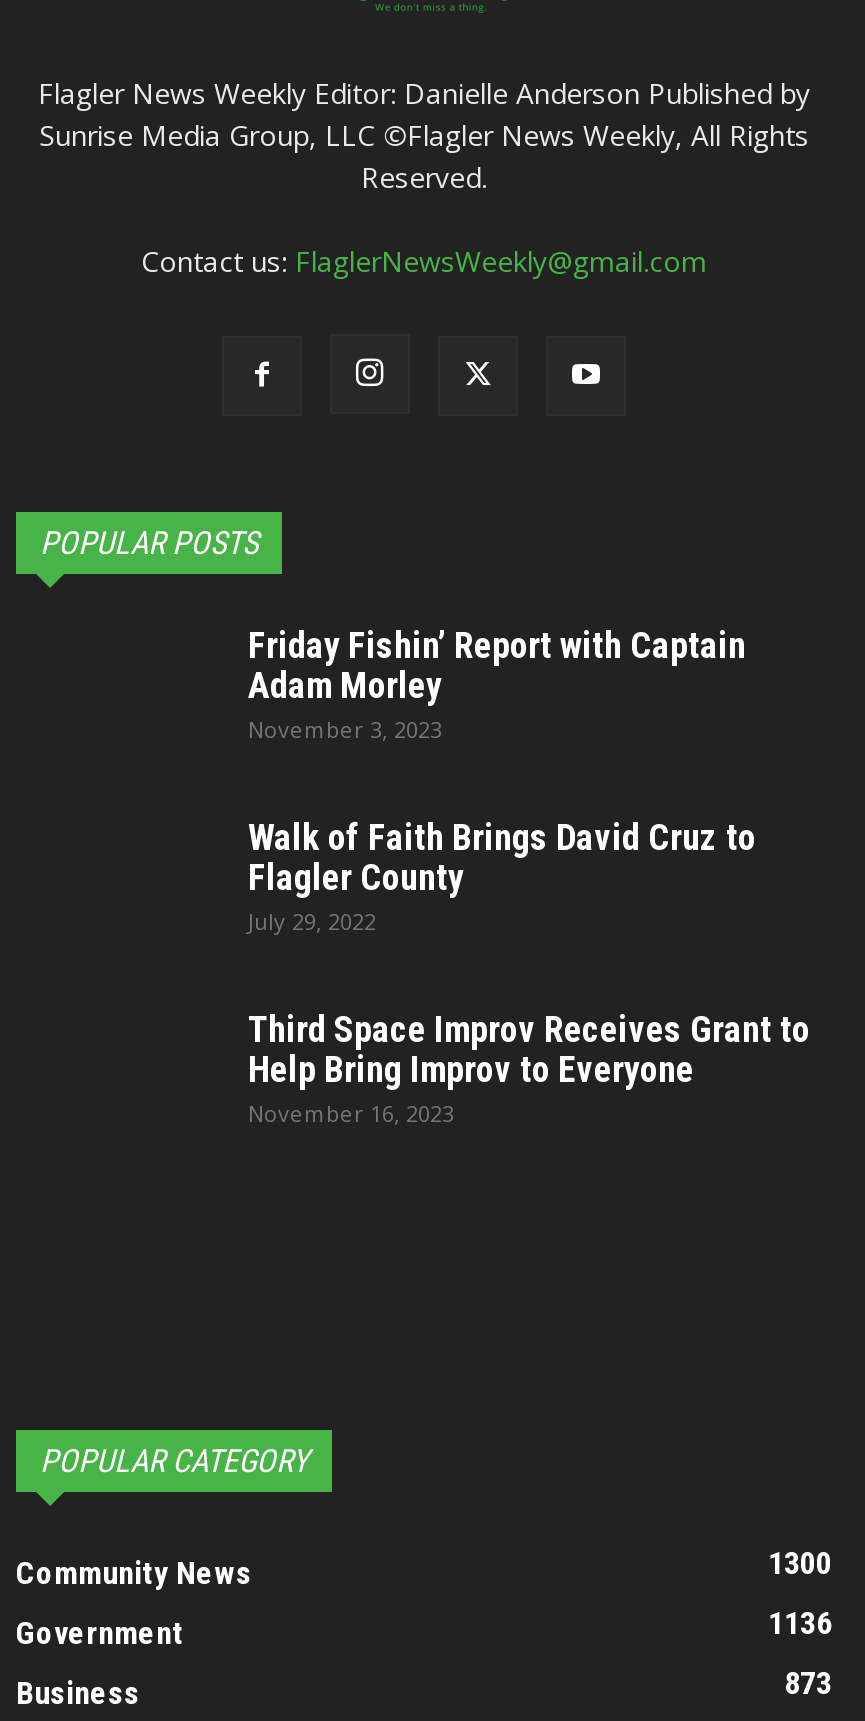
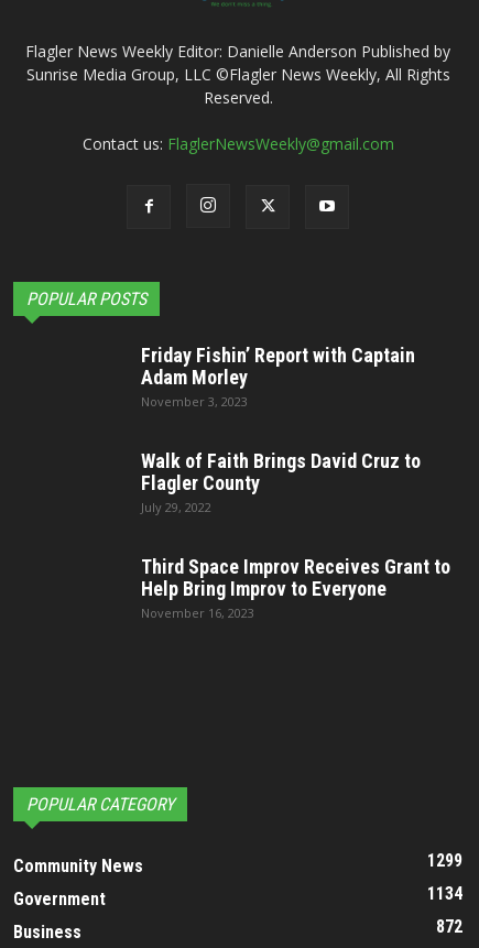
- 1300
+ 1299

- 1136
+ 1134

- 873
+ 872
